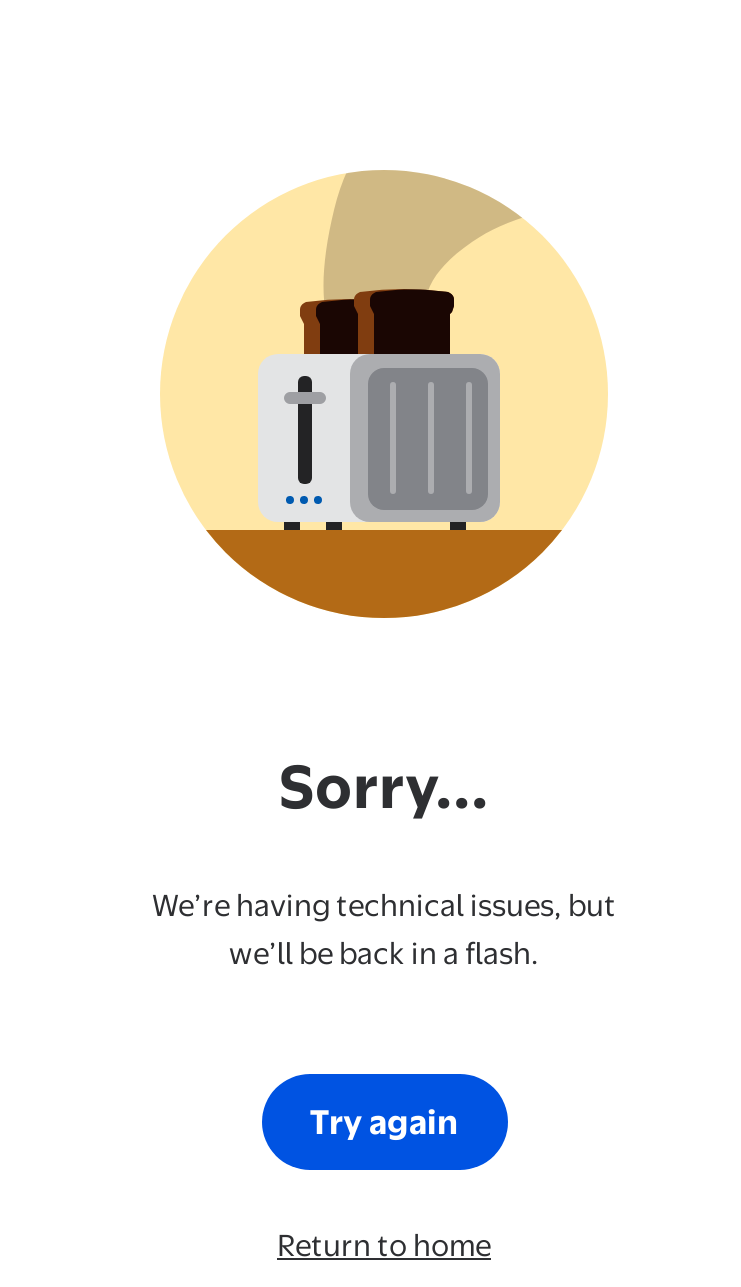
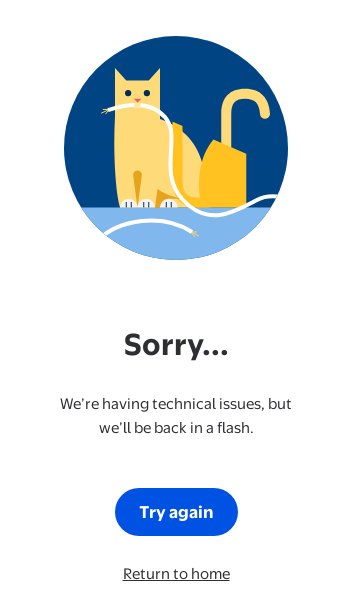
- [image]
+ [image]
